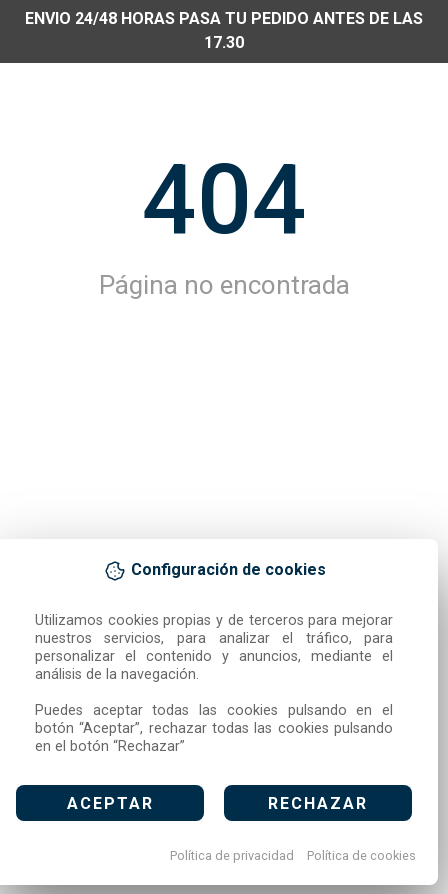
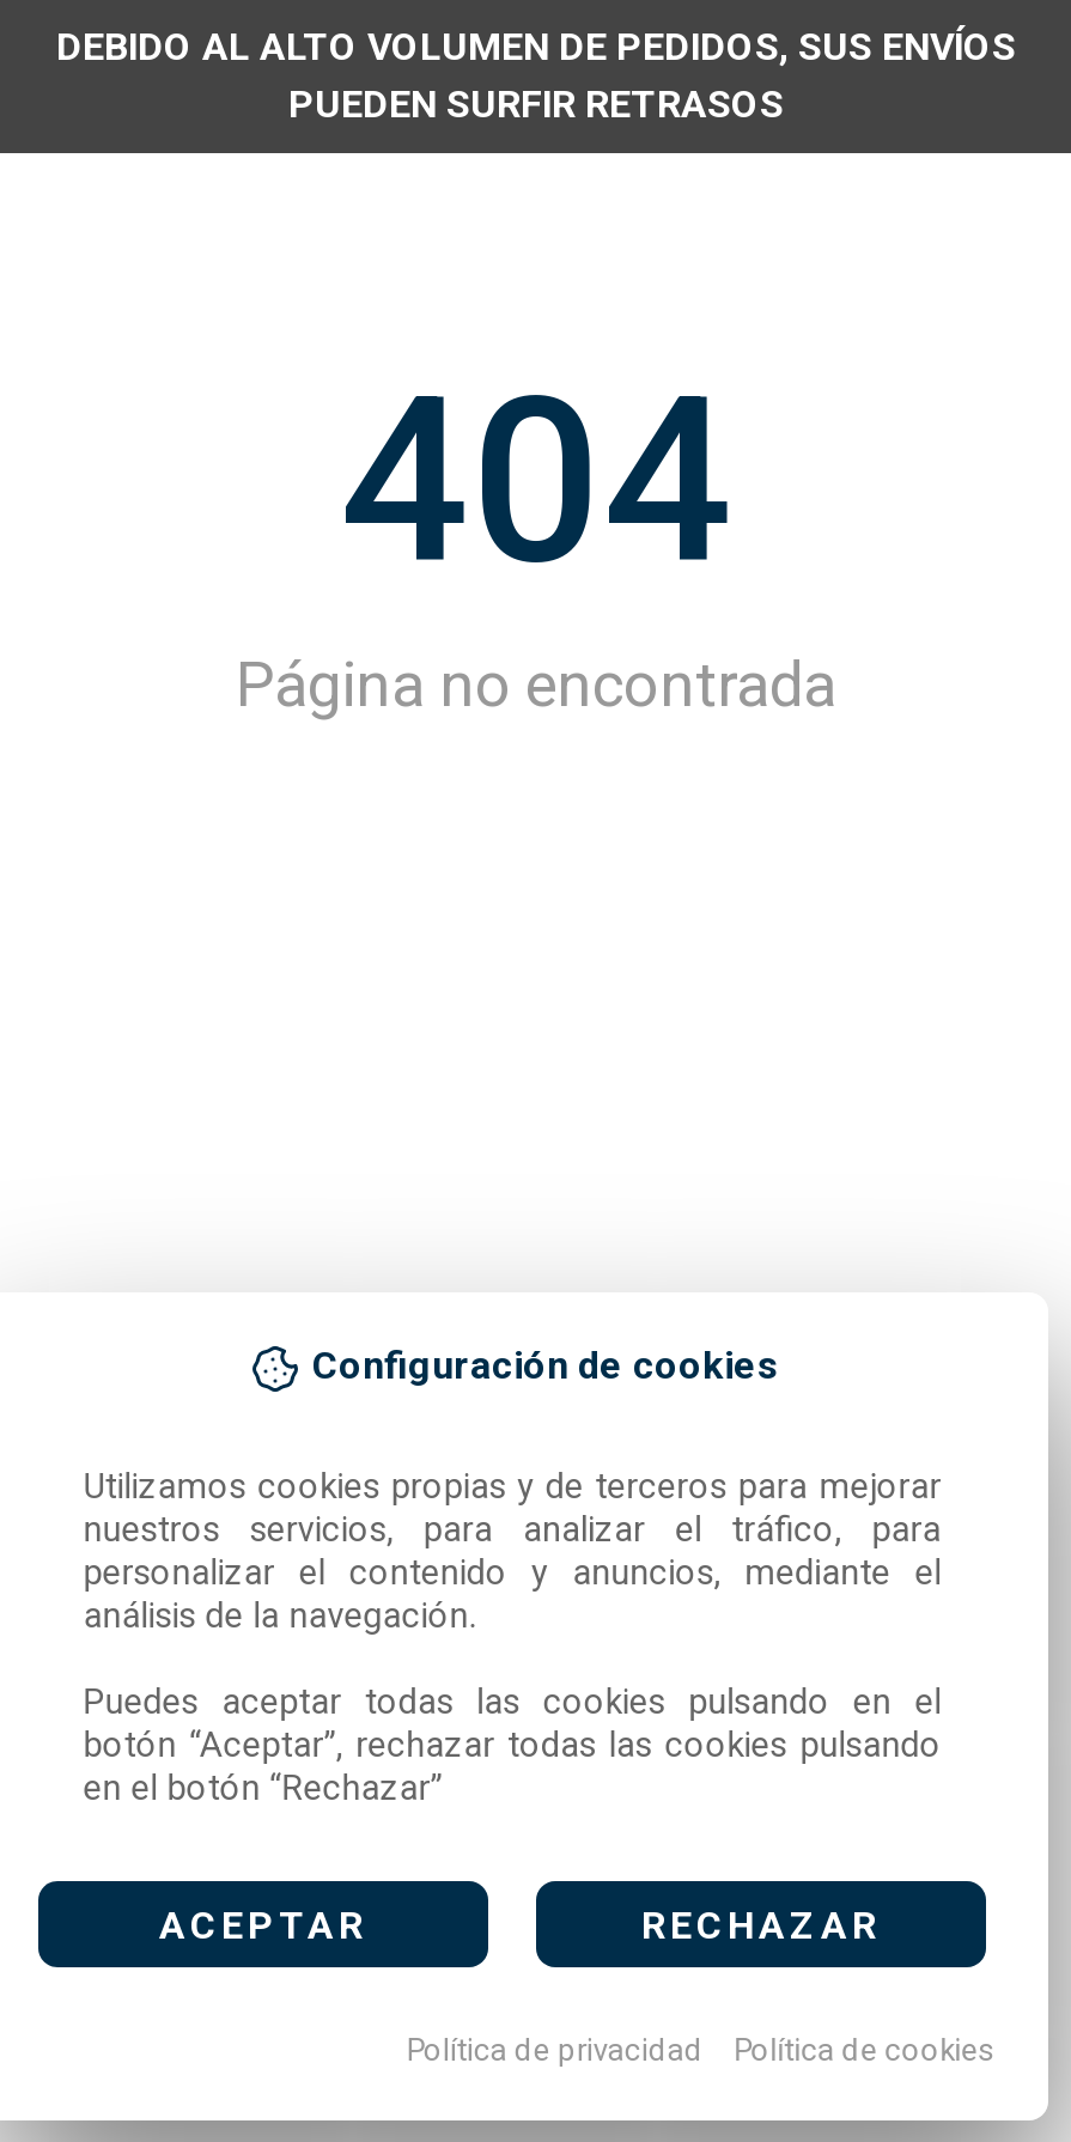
- ENVIO 24/48 HORAS PASA TU PEDIDO ANTES DE LAS
- 17.30
+ DEBIDO AL ALTO VOLUMEN DE PEDIDOS, SUS ENVÍOS
+ PUEDEN SURFIR RETRASOS
